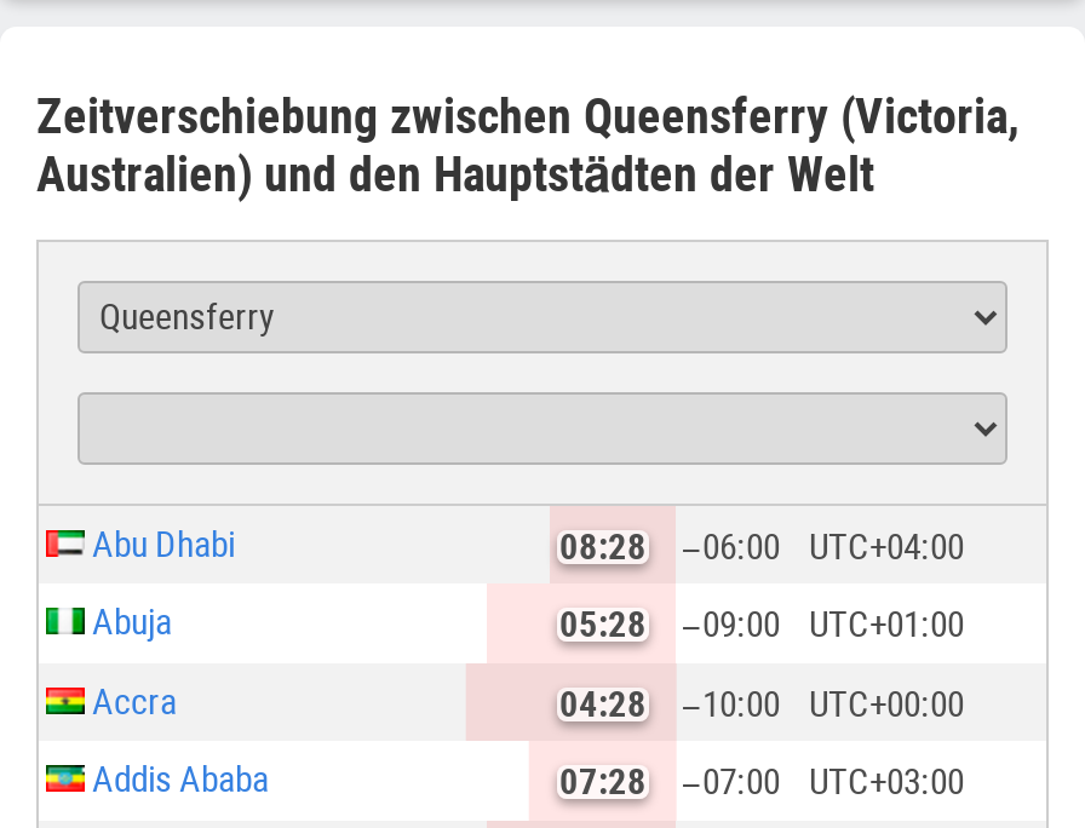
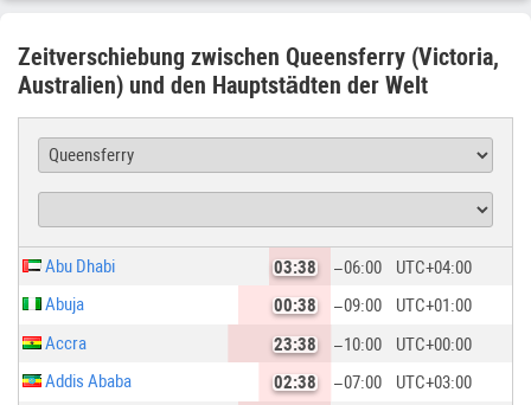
- 08:28
+ 03:38

- 05:28
+ 00:38

- 04:28
+ 23:38

- 07:28
+ 02:38
